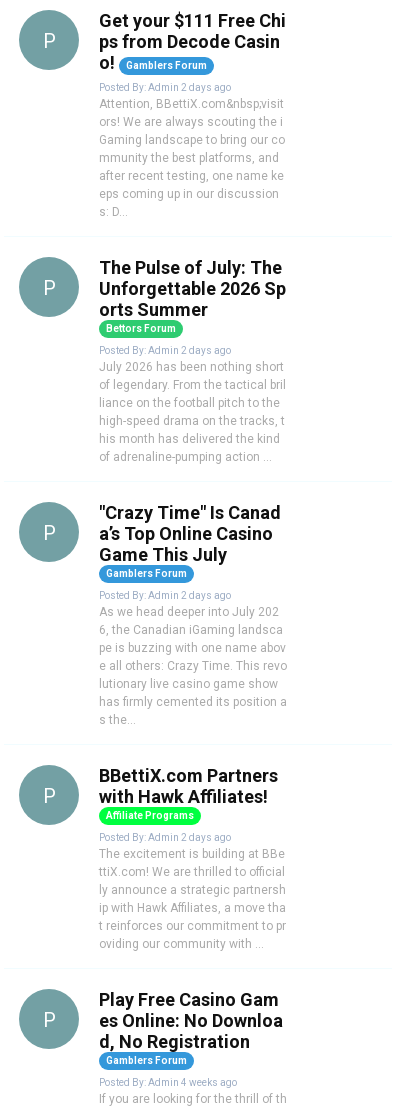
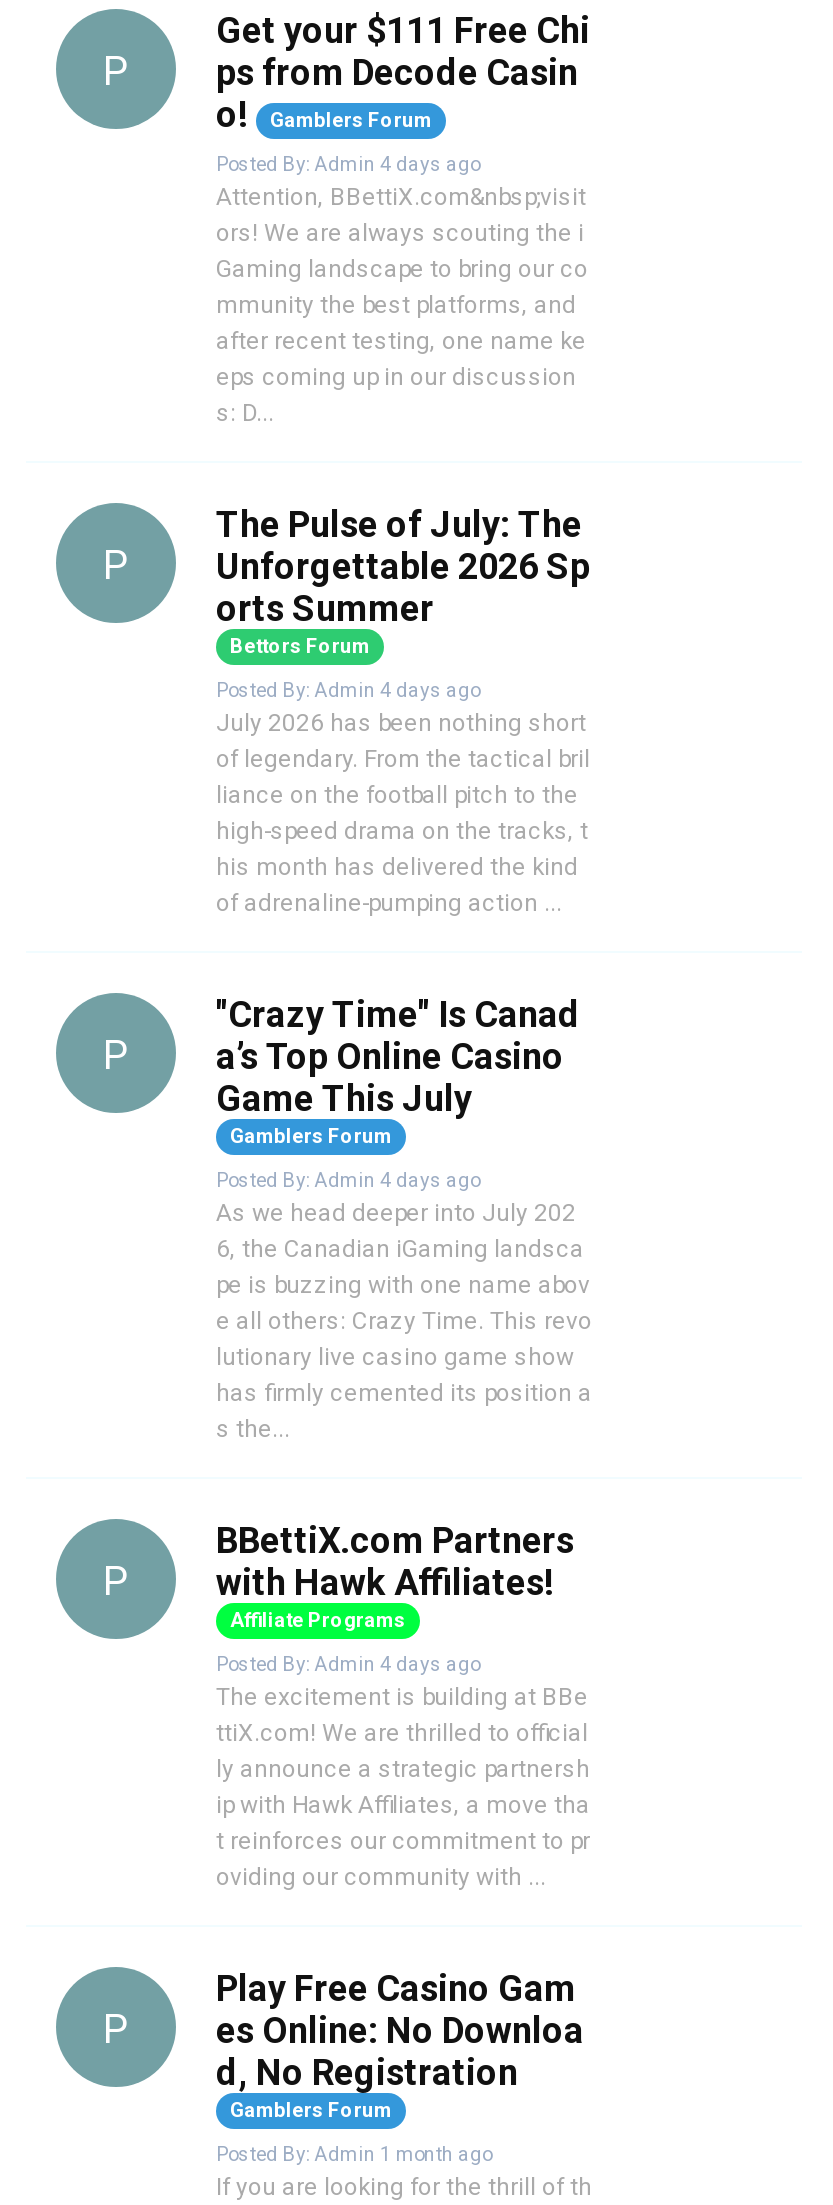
- Posted By: Admin 2 days ago
+ Posted By: Admin 4 days ago

- Posted By: Admin 2 days ago
+ Posted By: Admin 4 days ago

- Posted By: Admin 2 days ago
+ Posted By: Admin 4 days ago

- Posted By: Admin 2 days ago
+ Posted By: Admin 4 days ago

- Posted By: Admin 4 weeks ago
+ Posted By: Admin 1 month ago
